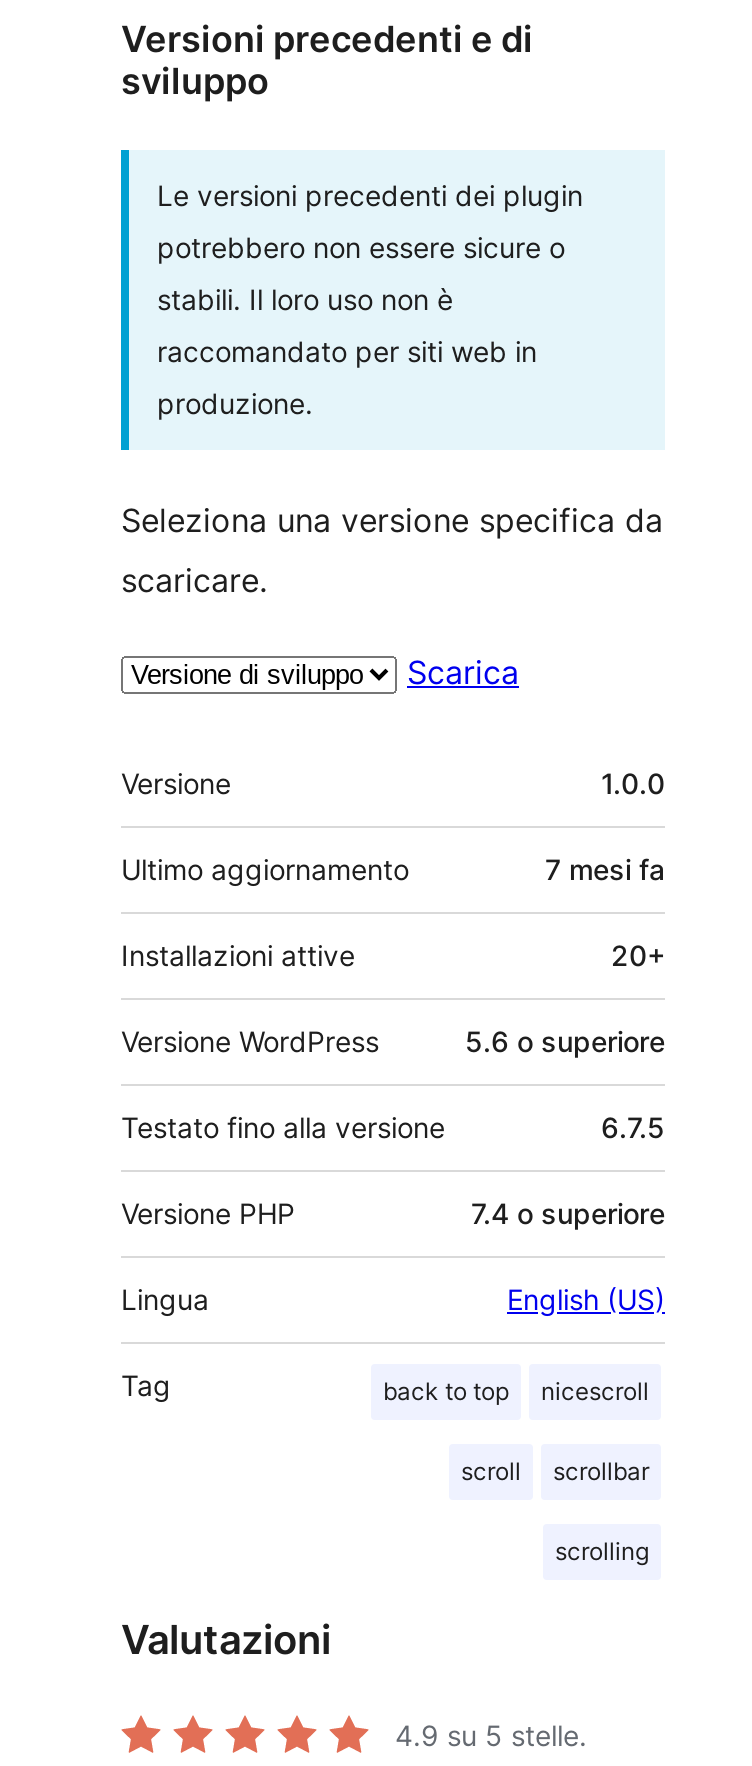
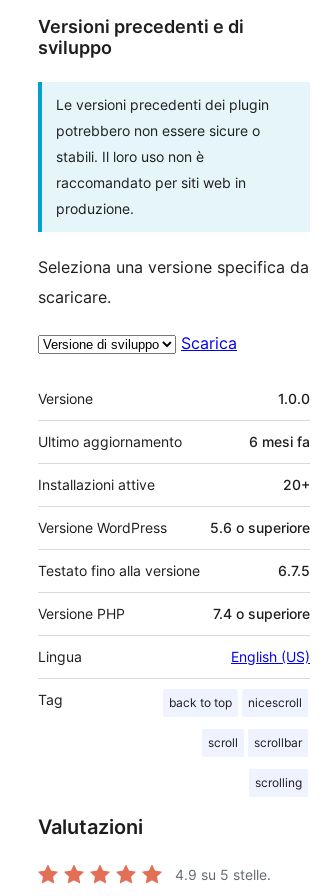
- 7 mesi fa
+ 6 mesi fa
